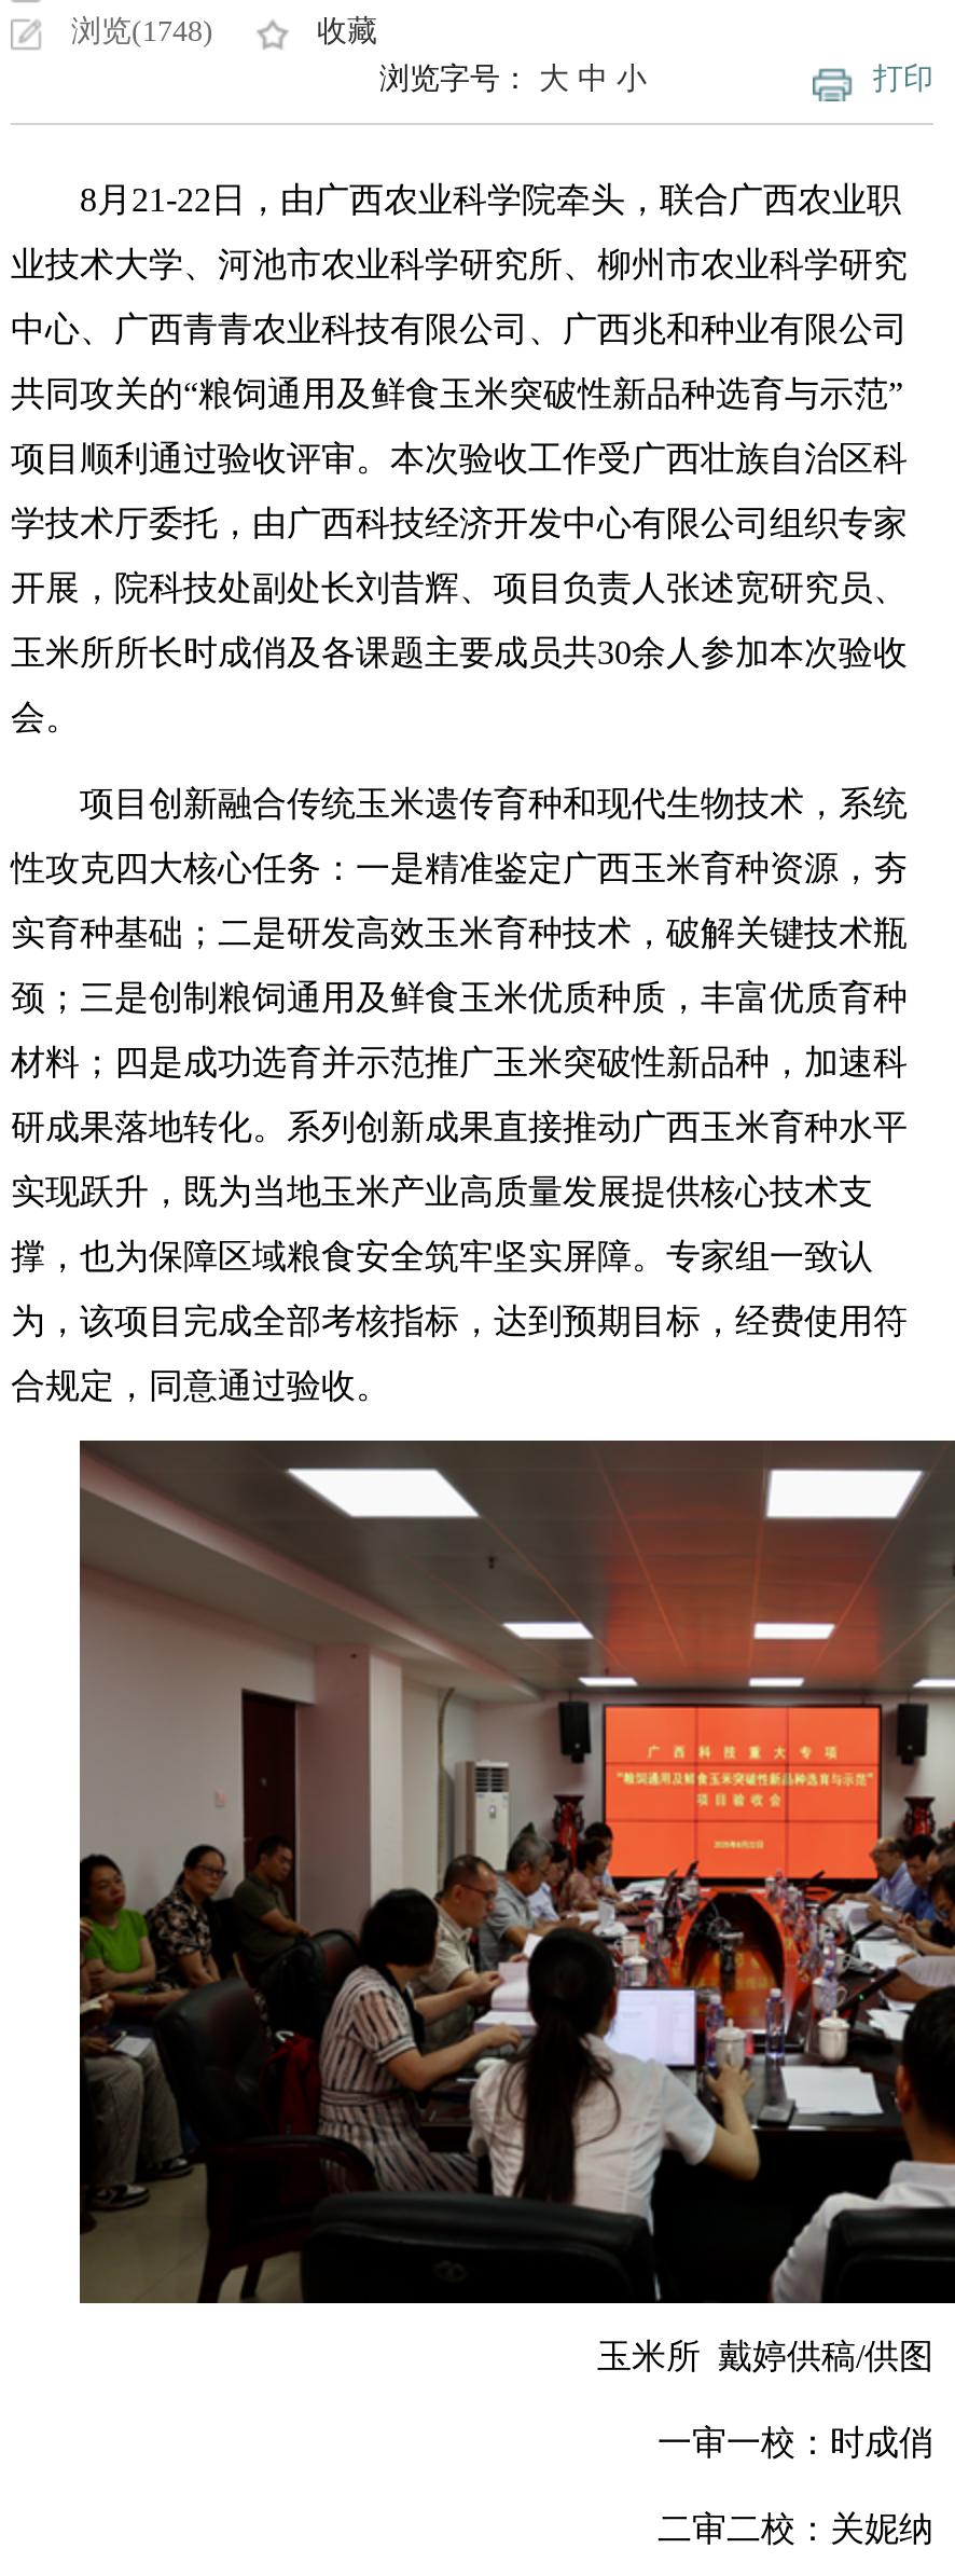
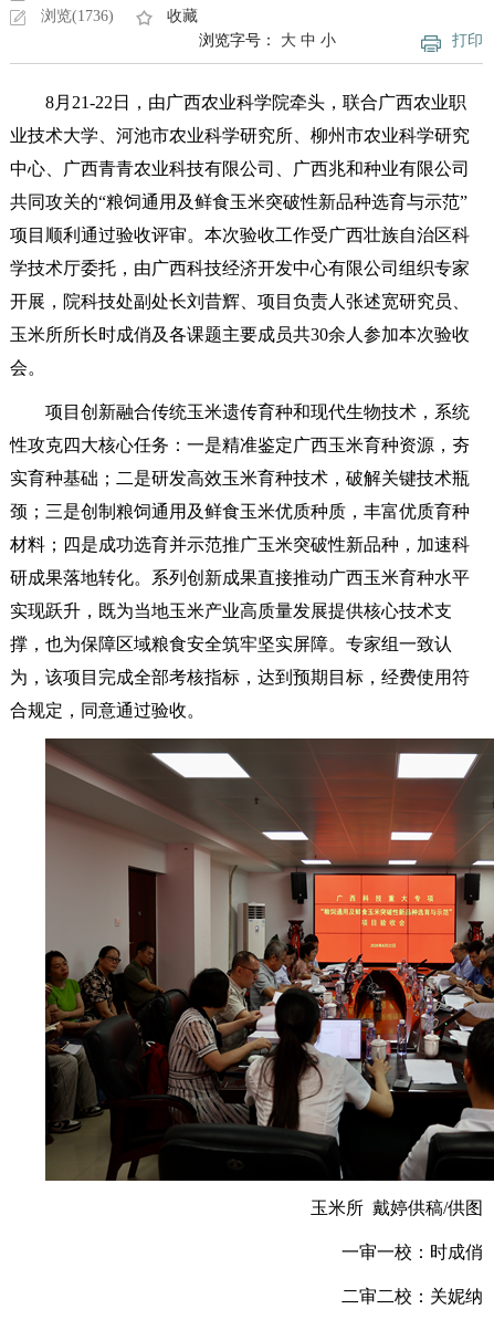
- 浏览(1748)
+ 浏览(1736)
